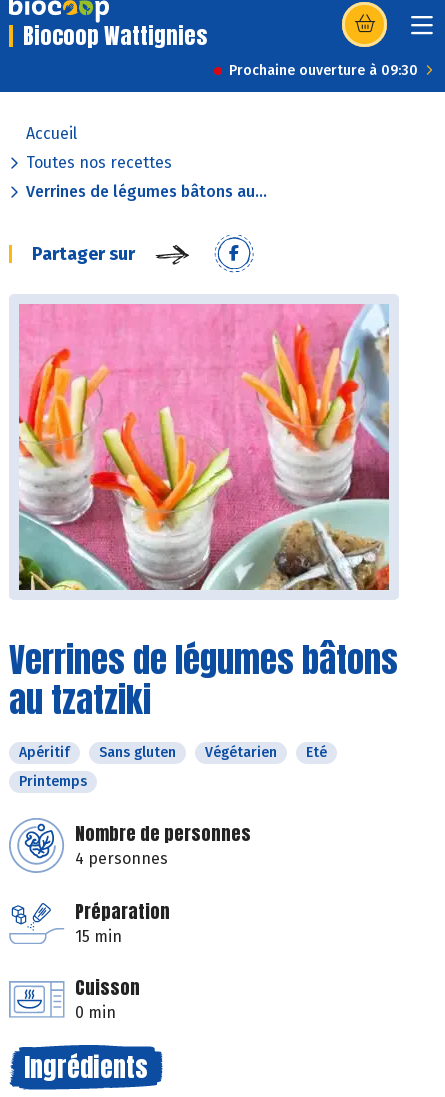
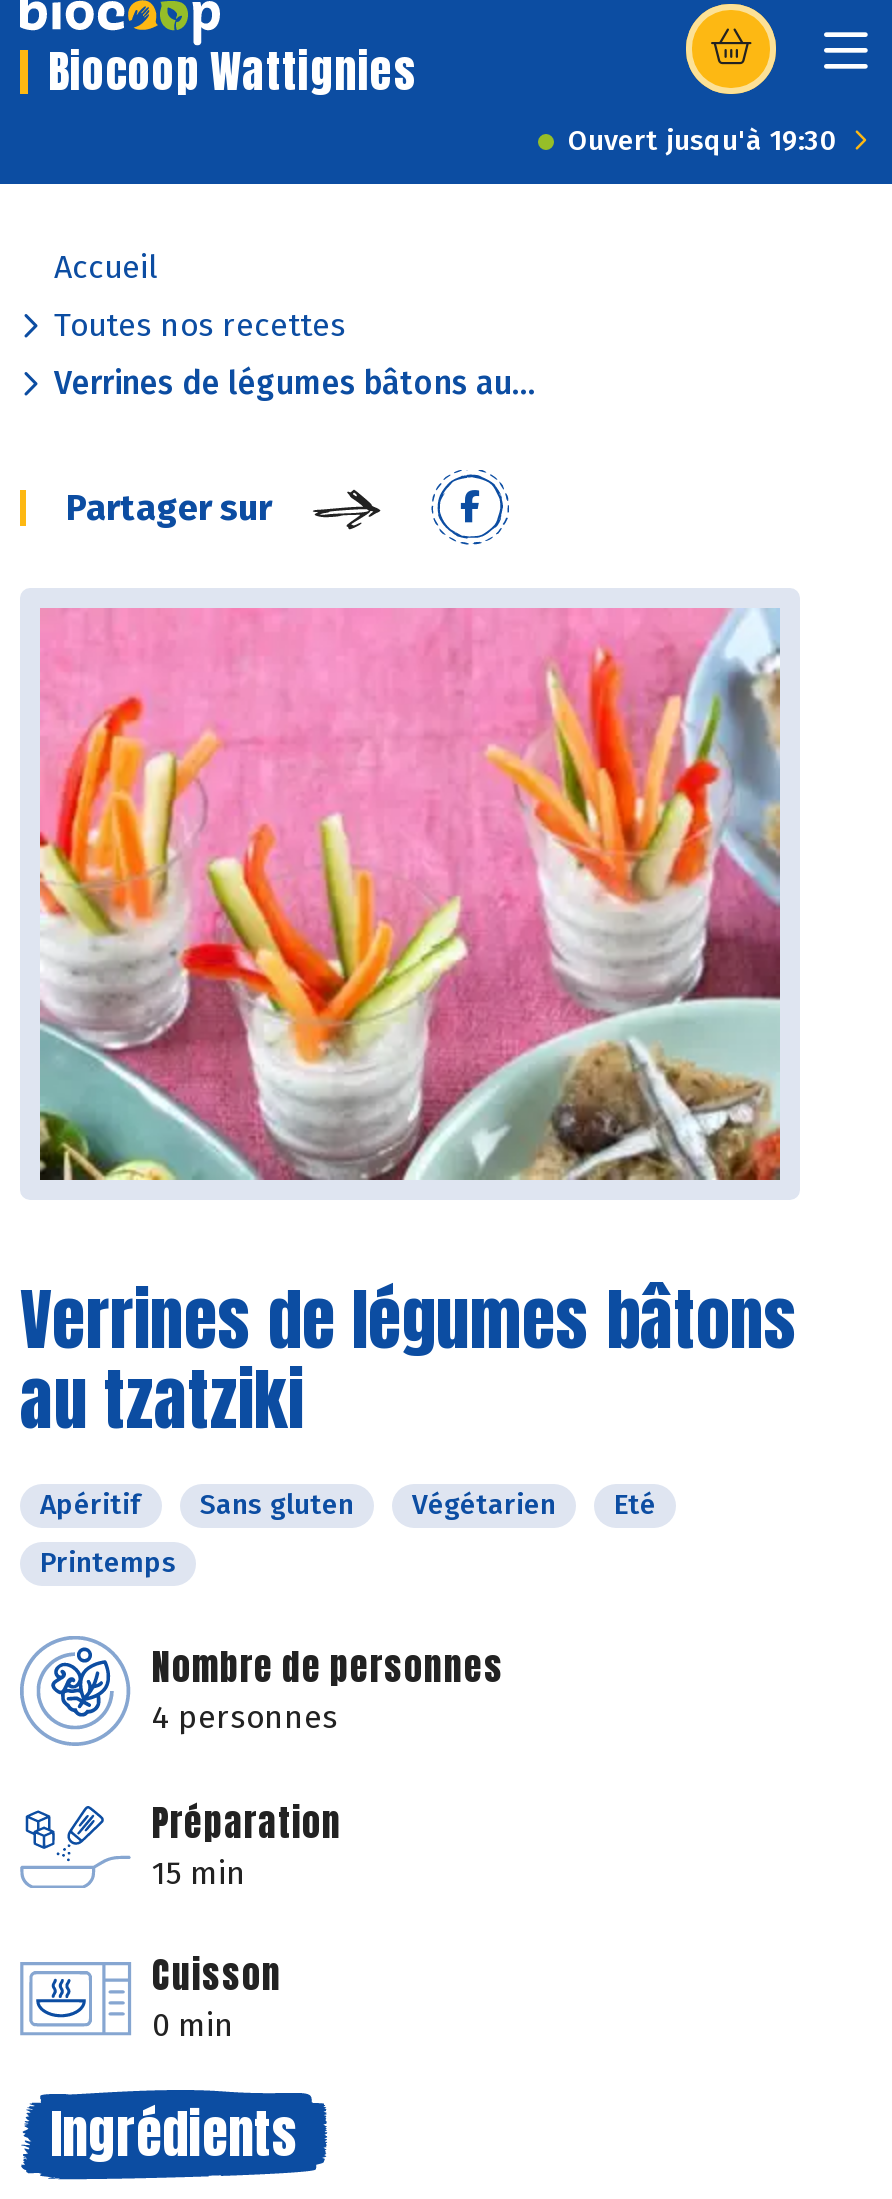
- Prochaine ouverture à 09:30
+ Ouvert jusqu'à 19:30
